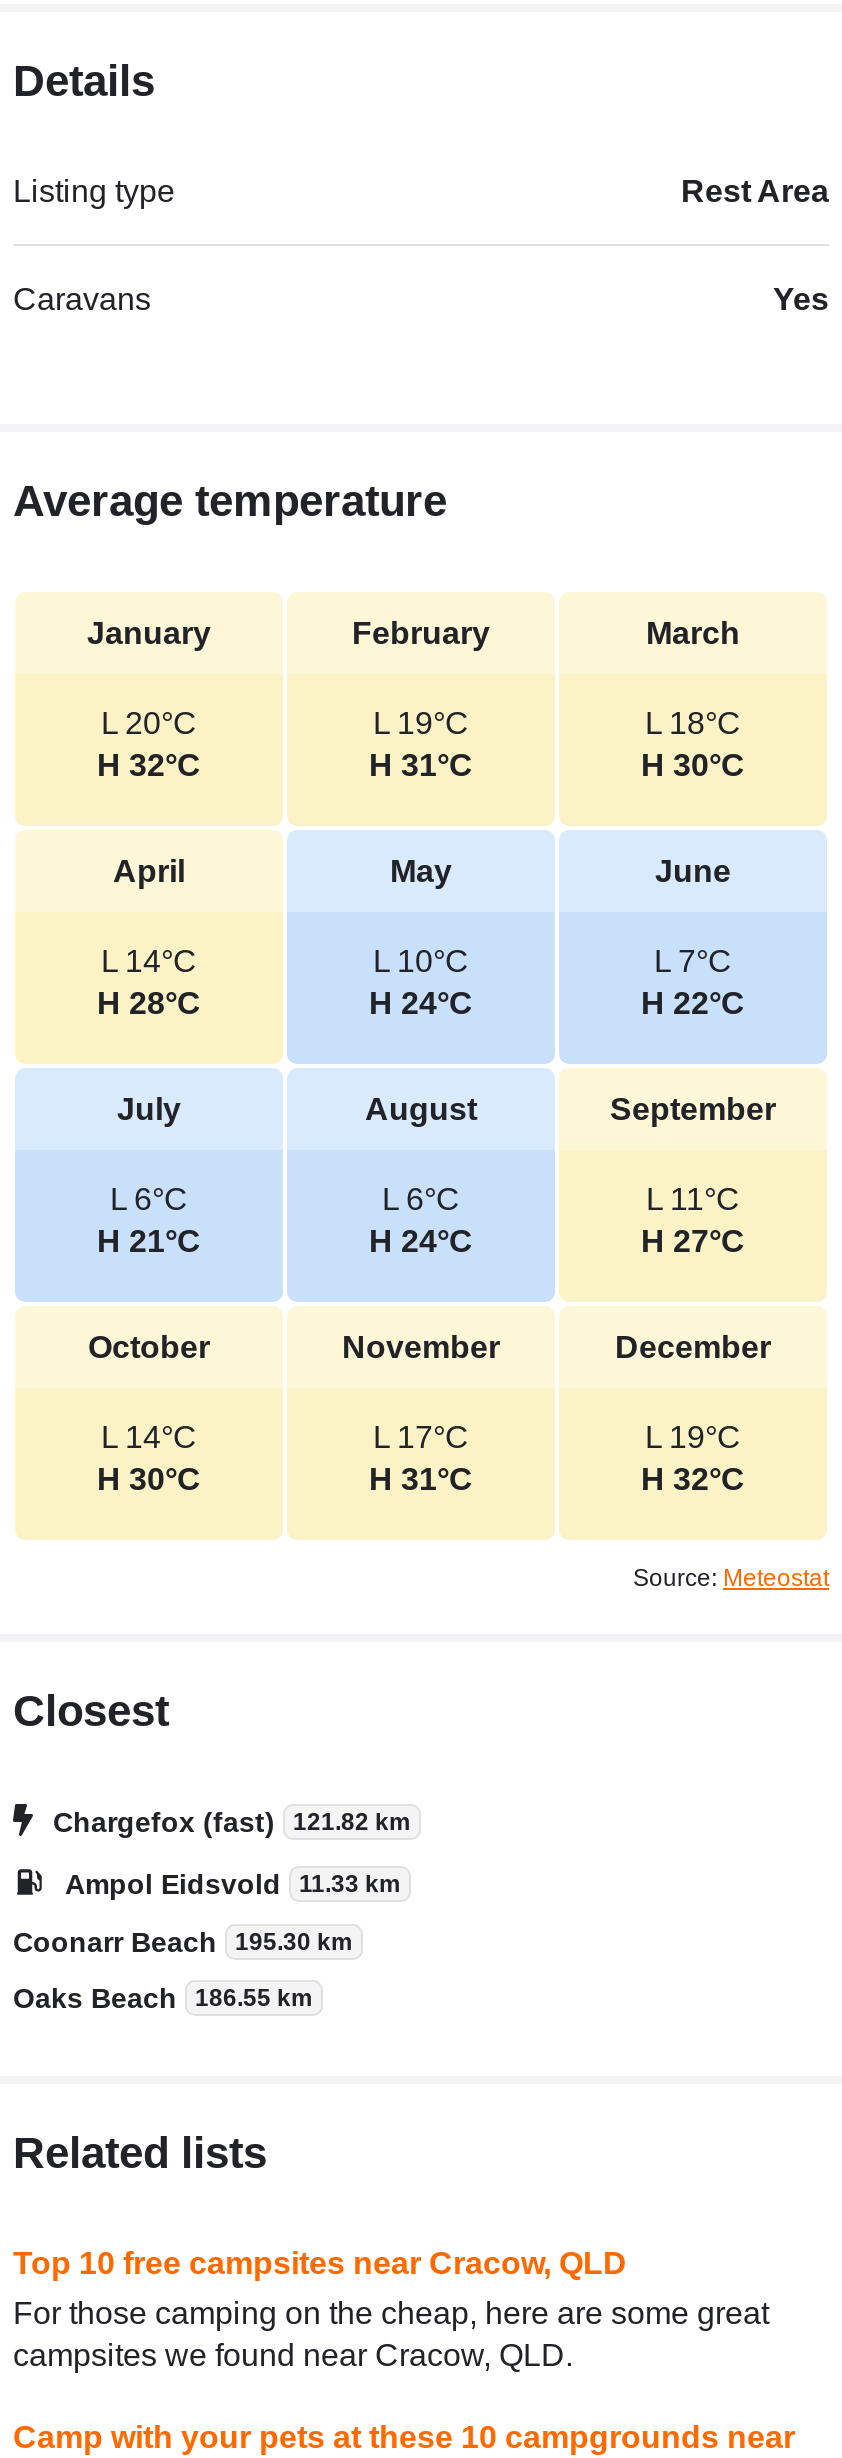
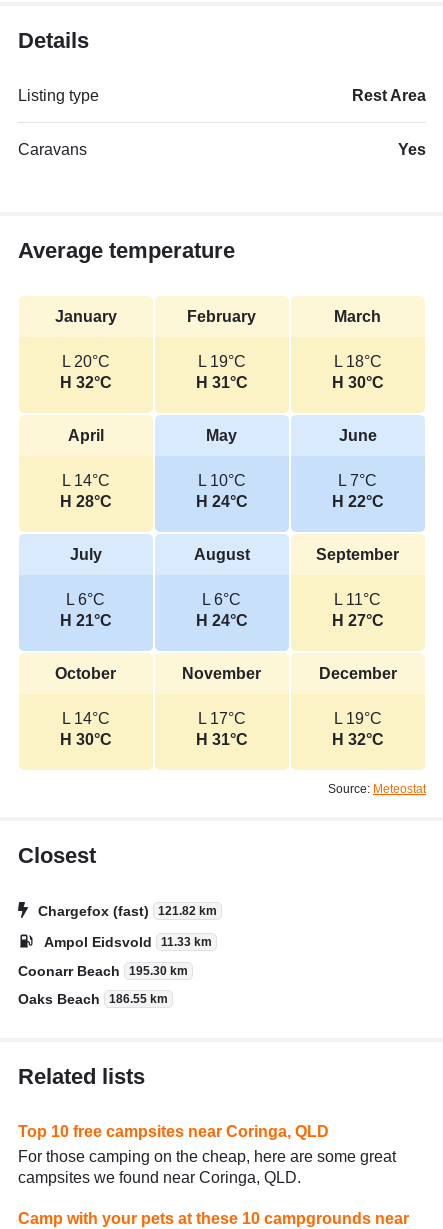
- Top 10 free campsites near Cracow, QLD
+ Top 10 free campsites near Coringa, QLD

- campsites we found near Cracow, QLD.
+ campsites we found near Coringa, QLD.
